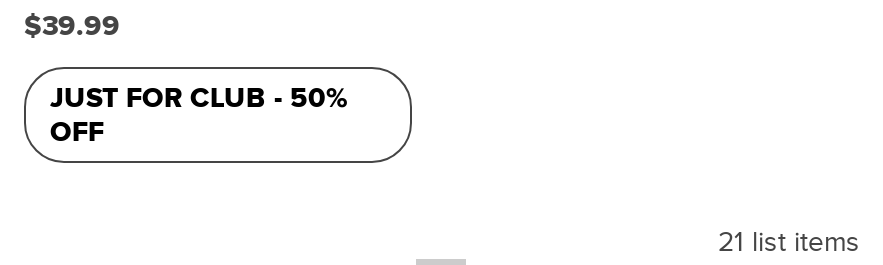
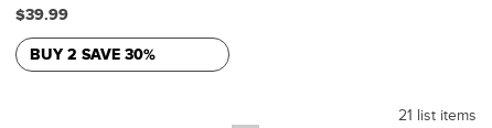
- JUST FOR CLUB - 50%
- OFF
+ BUY 2 SAVE 30%
